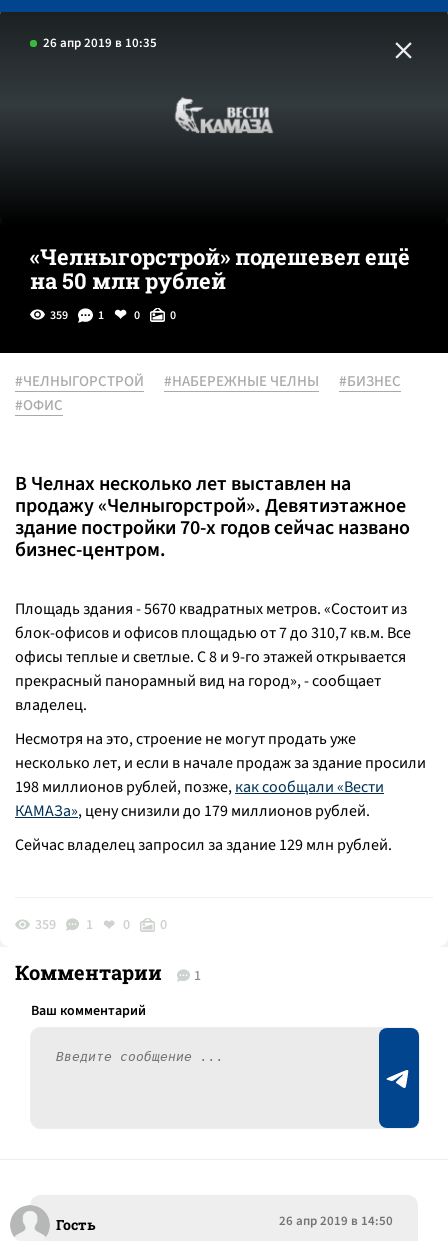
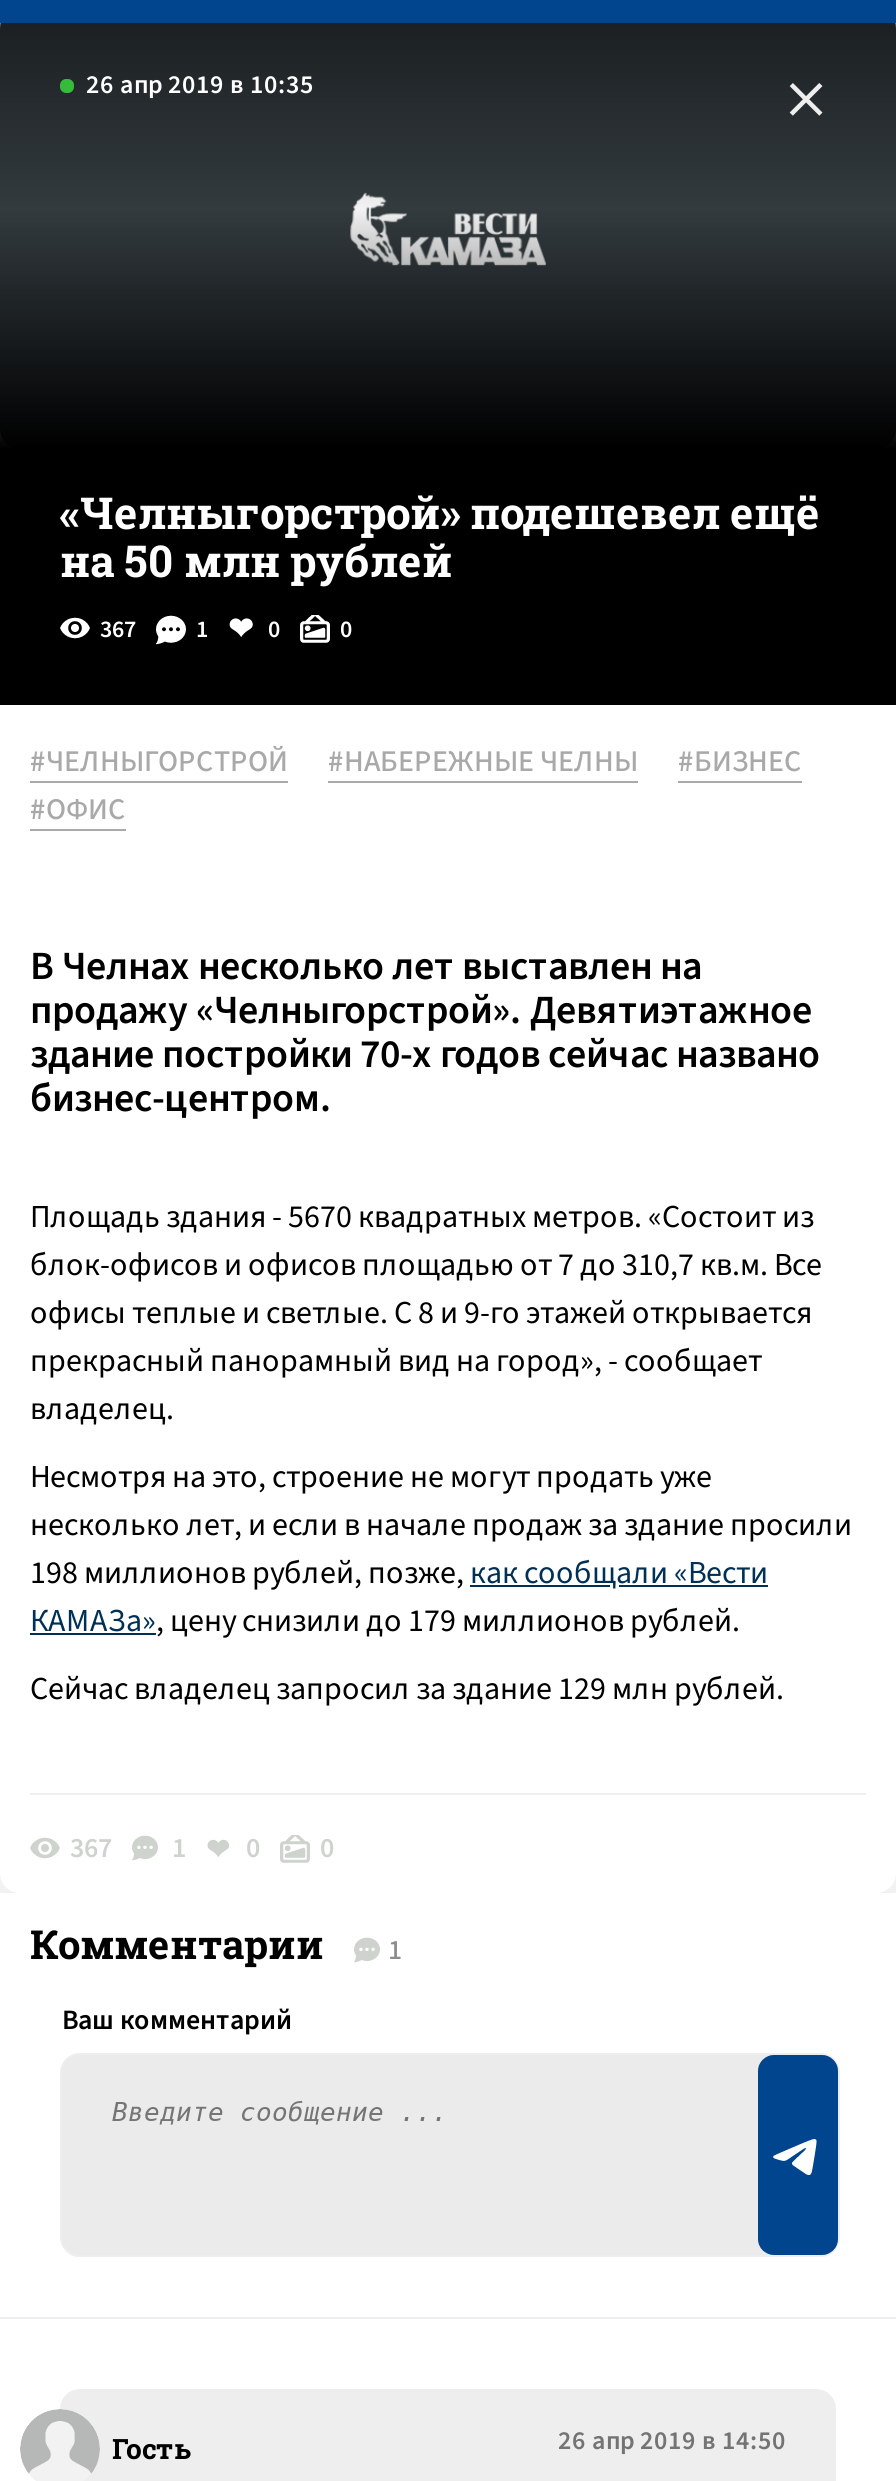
- 359 1 0 0
+ 367 1 0 0

- 359 1 0 0
+ 367 1 0 0
